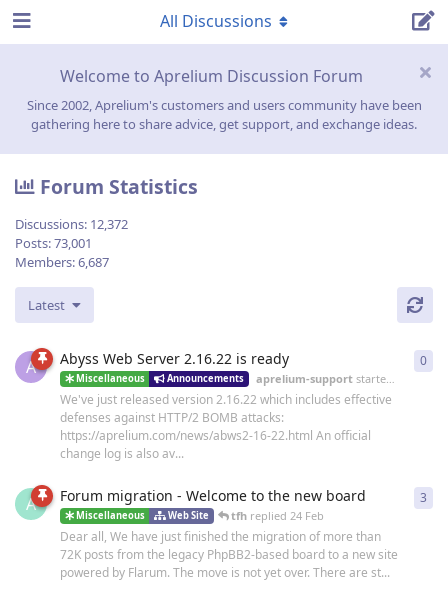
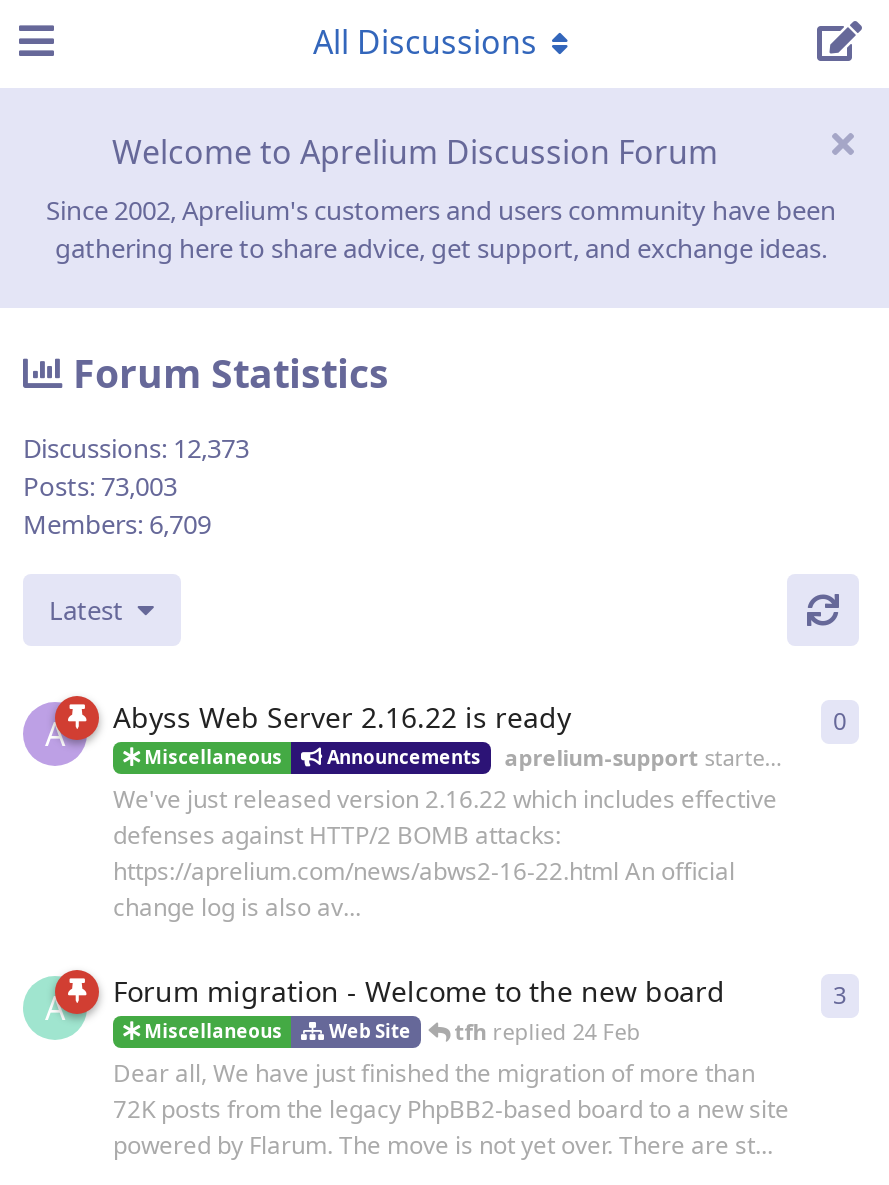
- Discussions: 12,372
+ Discussions: 12,373

- Posts: 73,001
+ Posts: 73,003

- Members: 6,687
+ Members: 6,709
